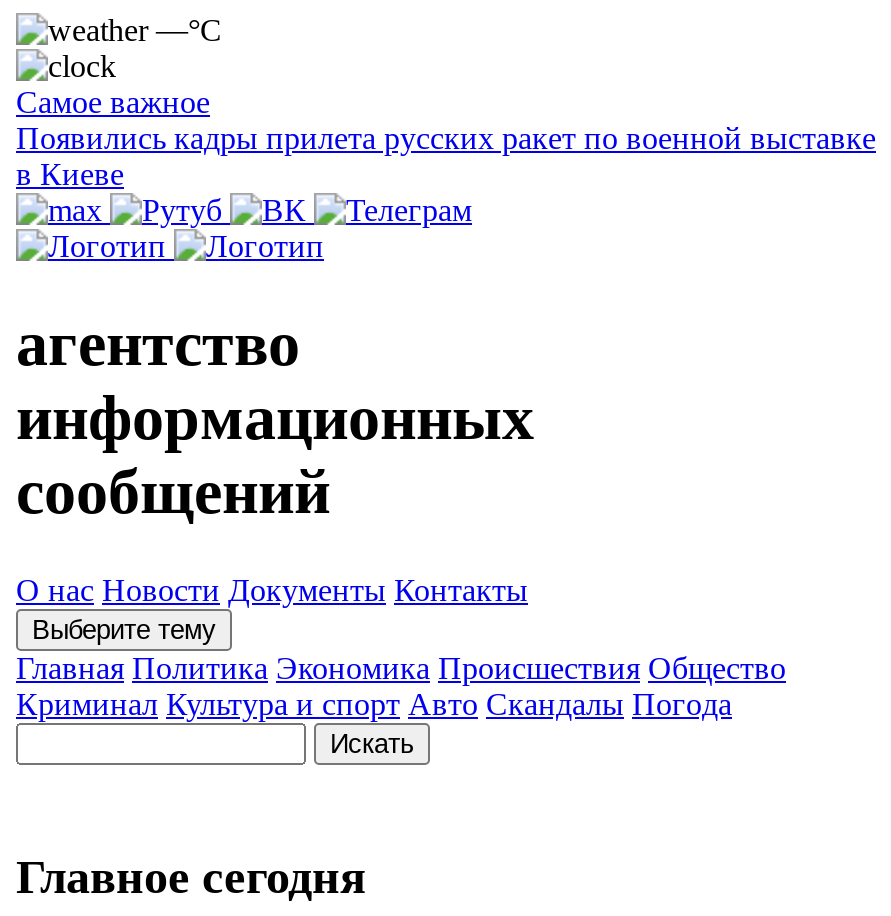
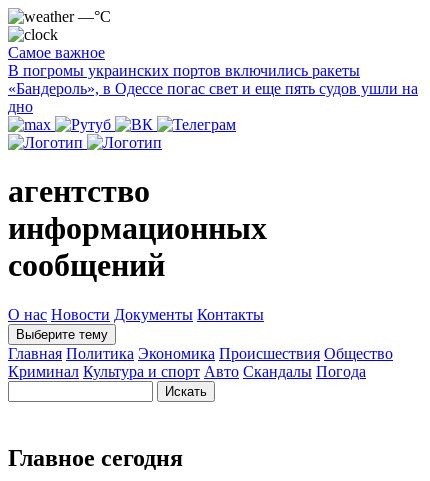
- Появились кадры прилета русских ракет по военной выставке
- в Киеве
+ В погромы украинских портов включились ракеты
+ «Бандероль», в Одессе погас свет и еще пять судов ушли на
+ дно
